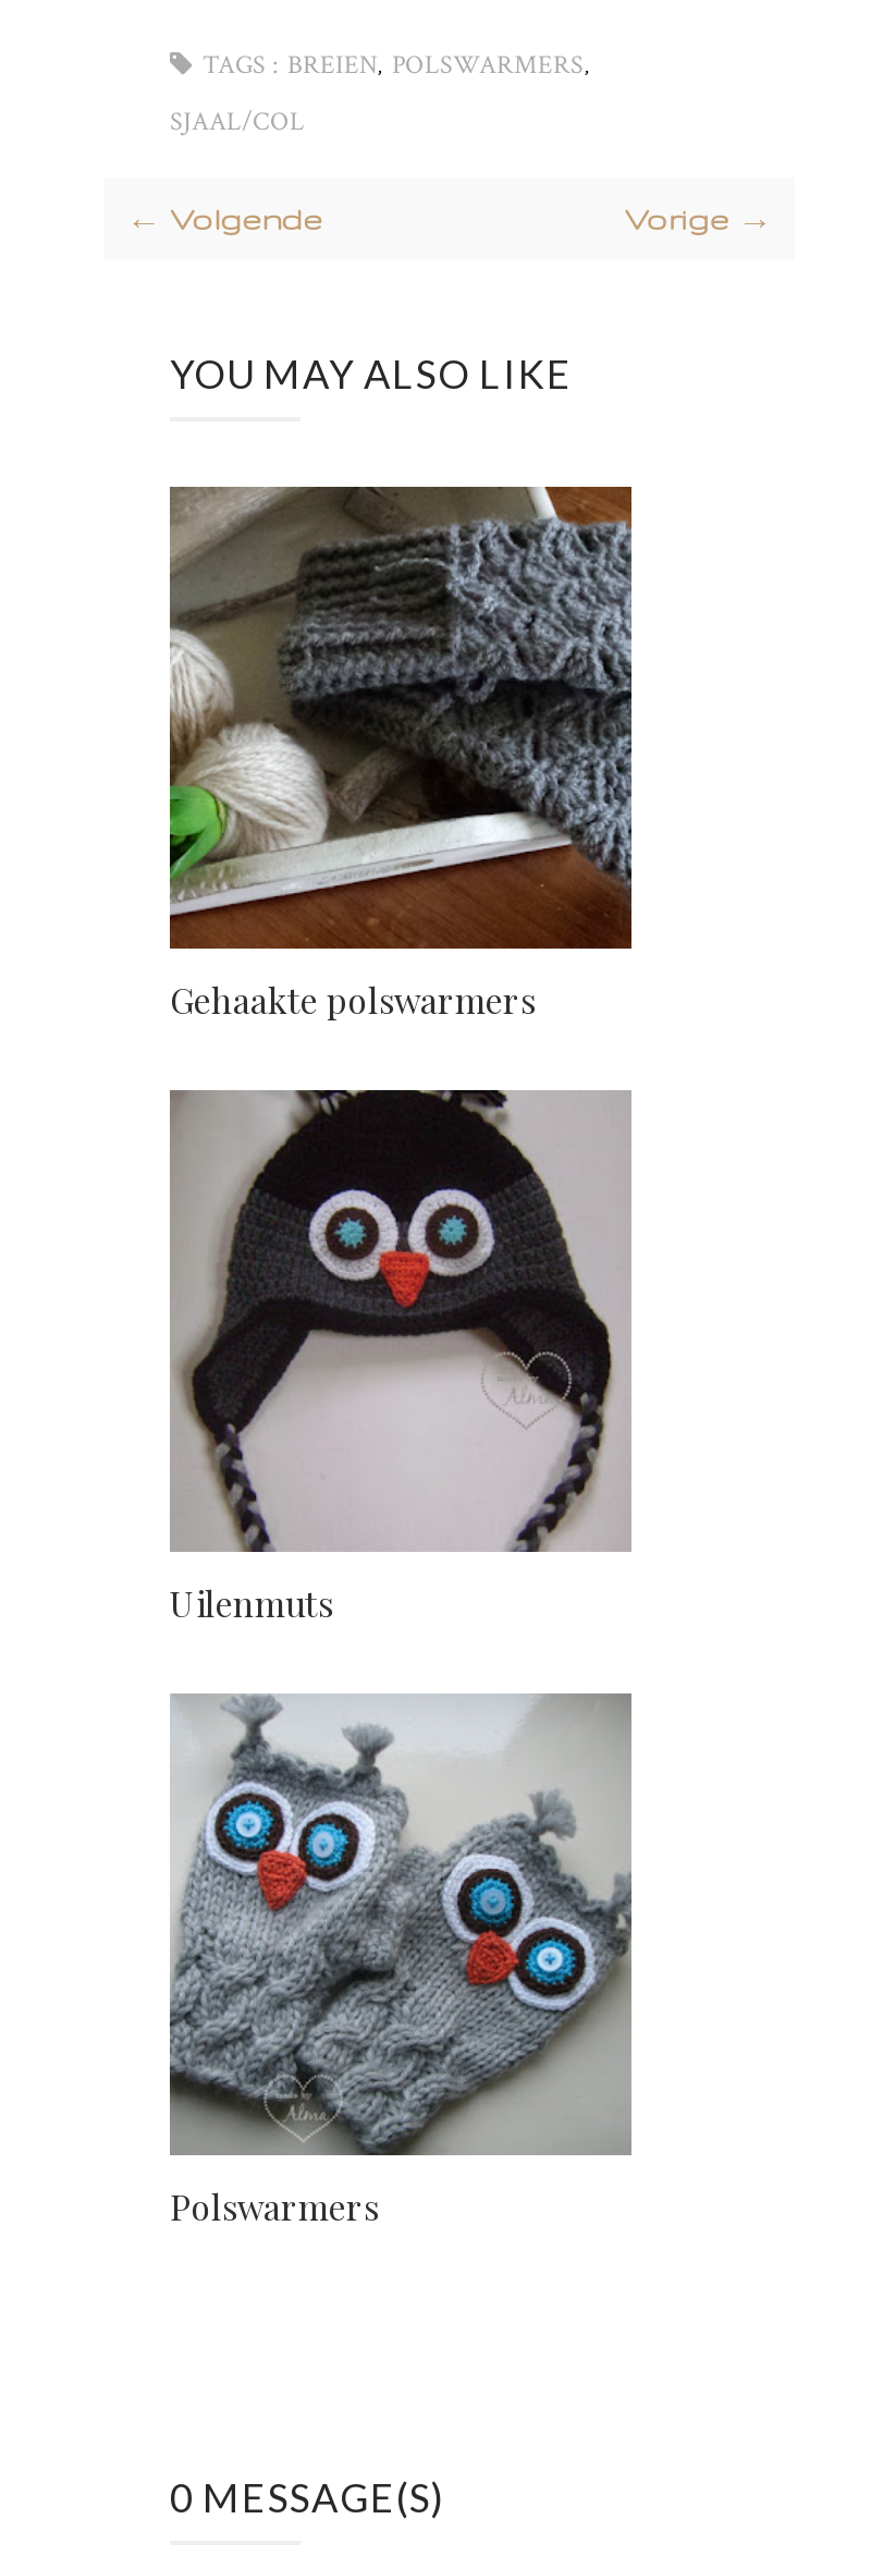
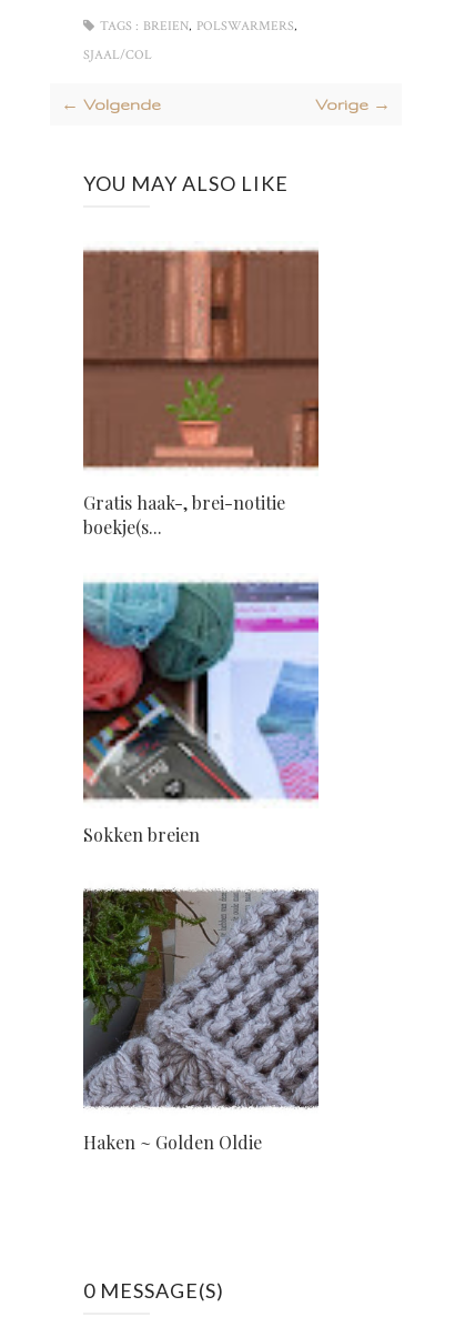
- [image]
- Gehaakte polswarmers
+ [image]
+ Gratis haak-, brei-notitie
+ boekje(s...

- [image]
- Uilenmuts
+ [image]
+ Sokken breien

- [image]
- Polswarmers
+ [image]
+ Haken ~ Golden Oldie
